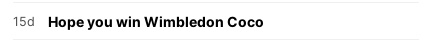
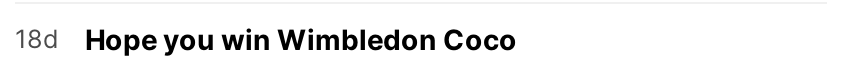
- 15d Hope you win Wimbledon Coco
+ 18d Hope you win Wimbledon Coco
